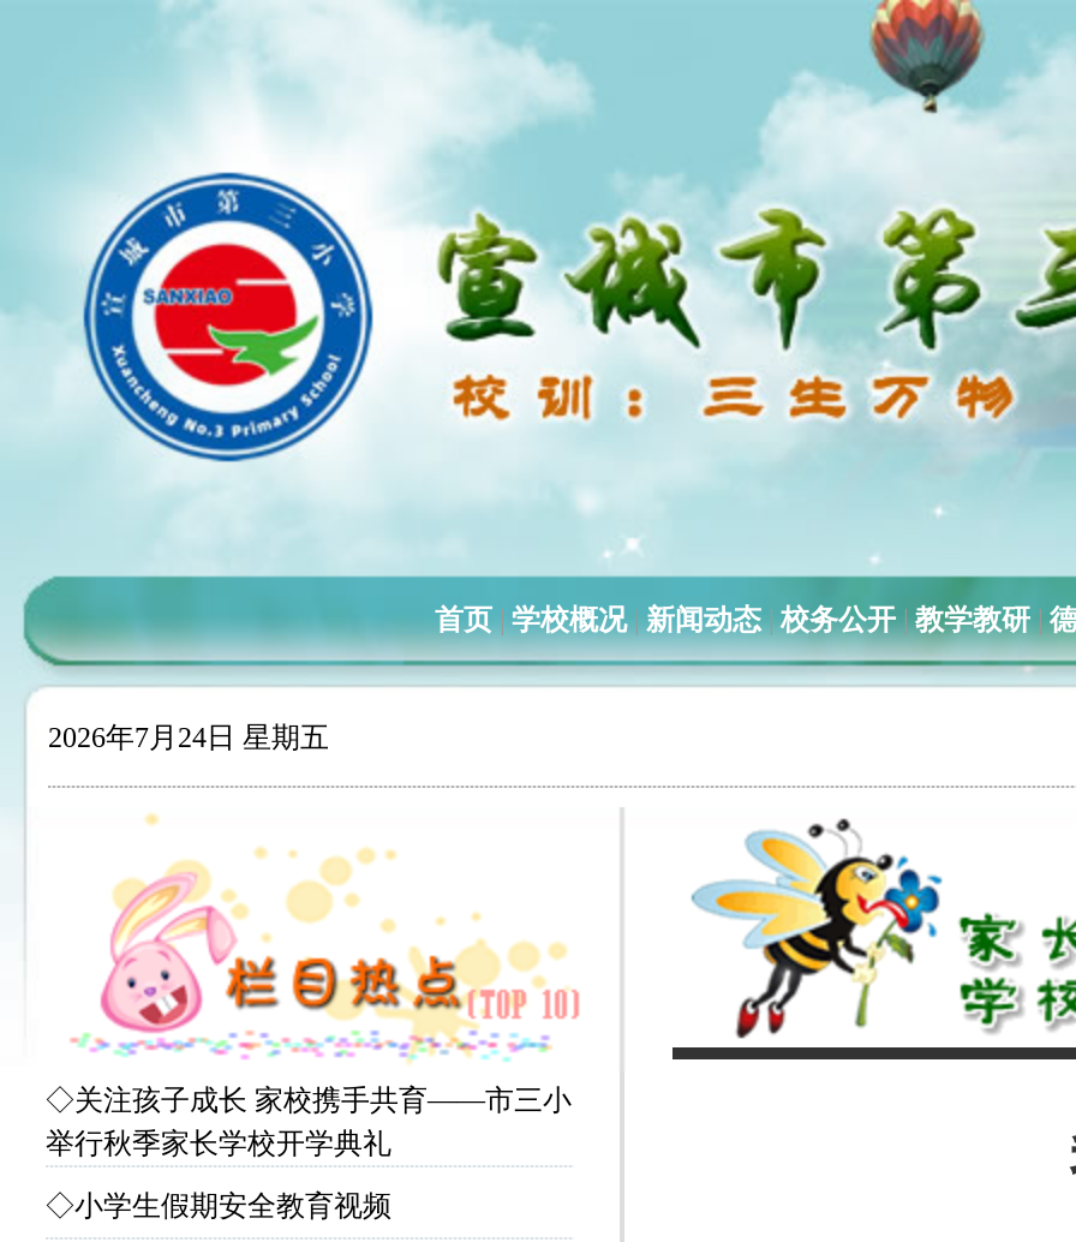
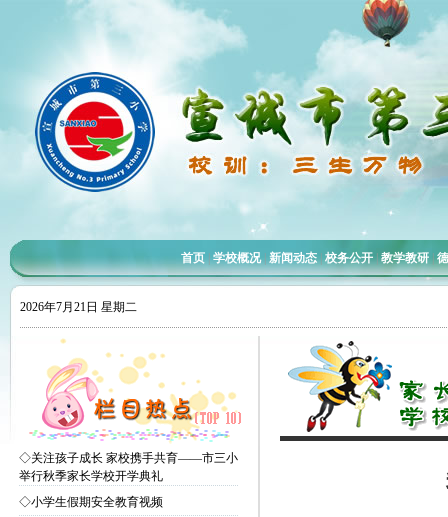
- 2026年7月24日 星期五
+ 2026年7月21日 星期二
